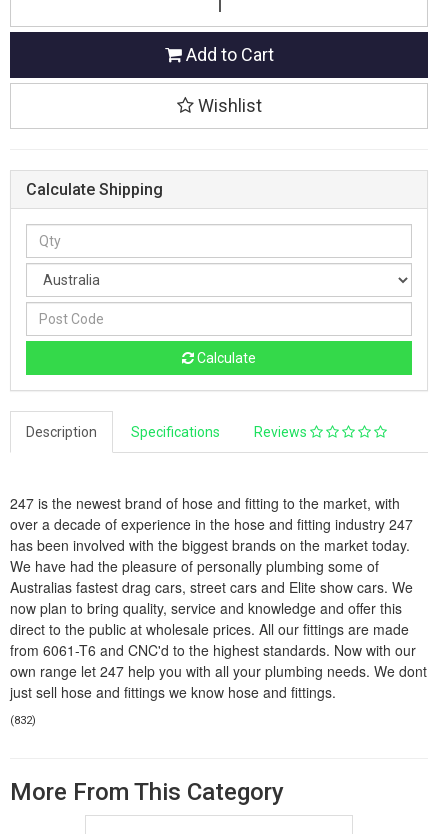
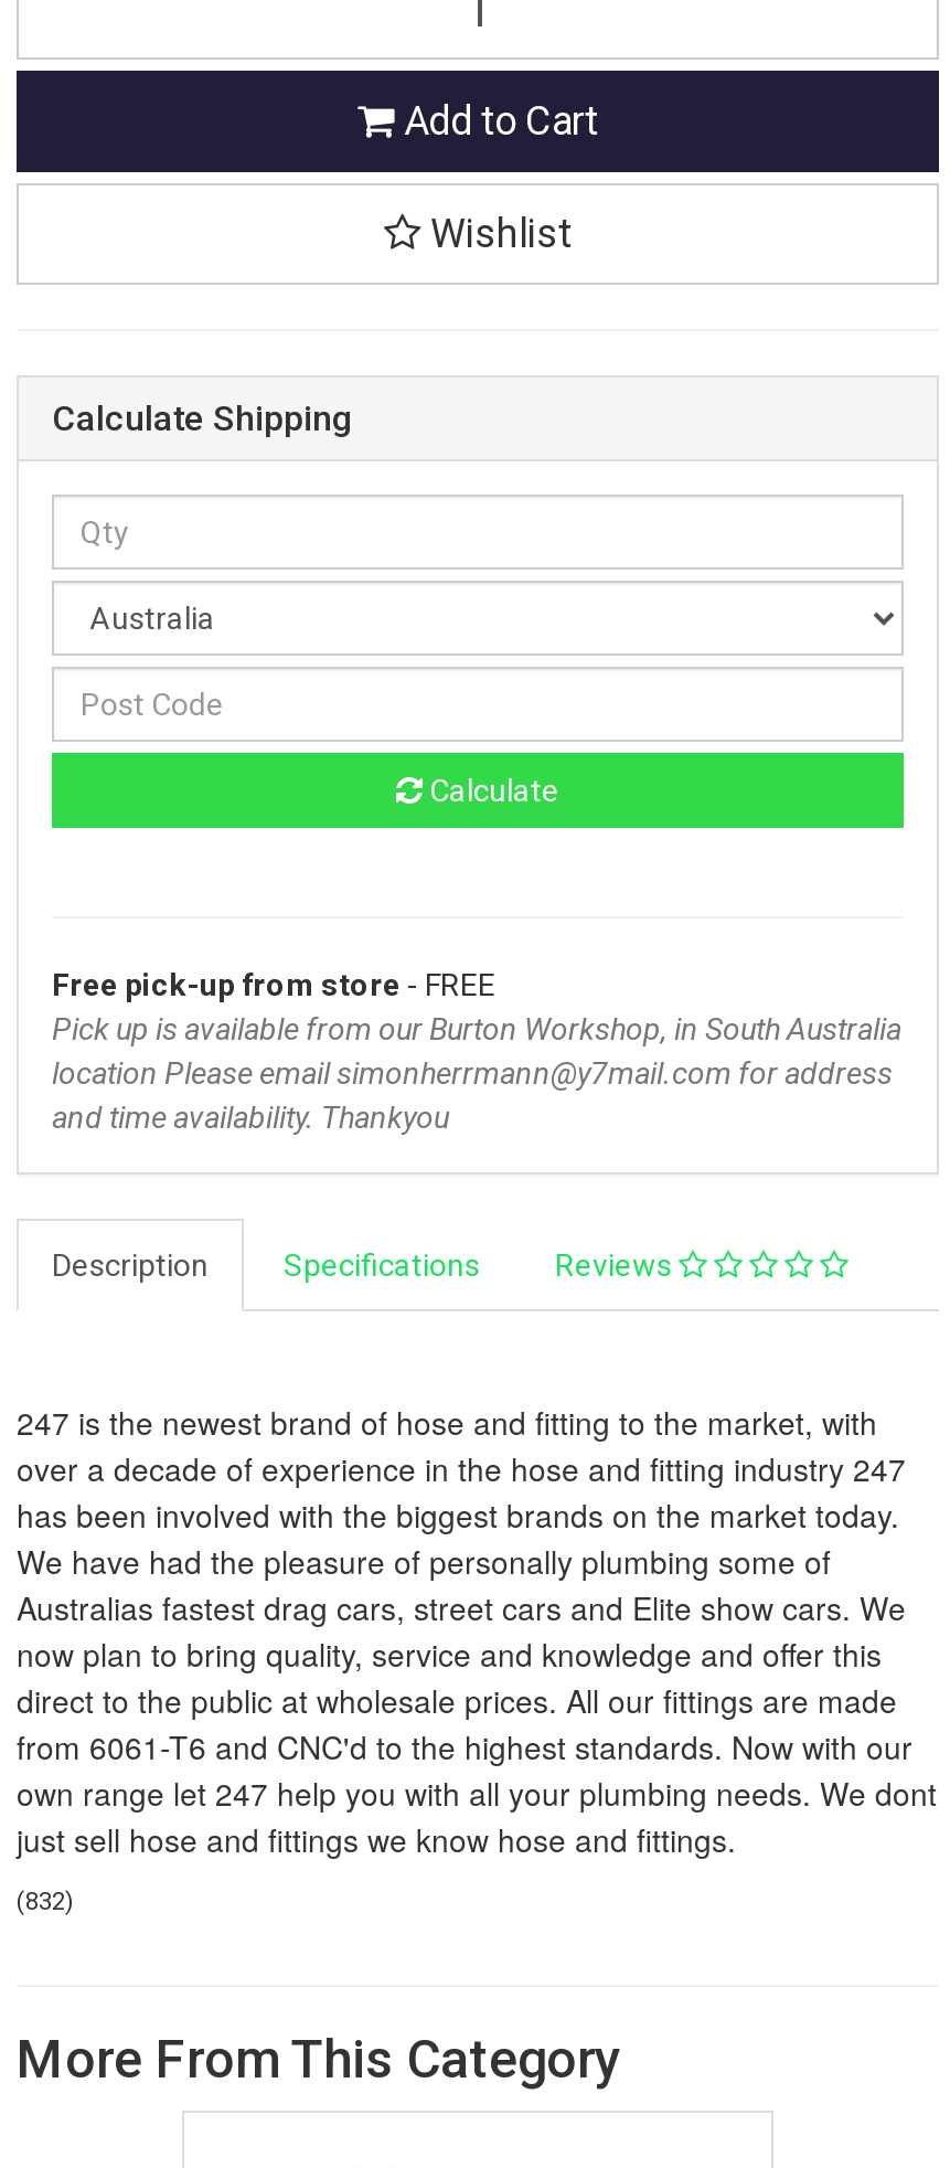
+ Free pick-up from store - FREE
+ Pick up is available from our Burton Workshop, in South Australia
+ location Please email simonherrmann@y7mail.com for address
+ and time availability. Thankyou
